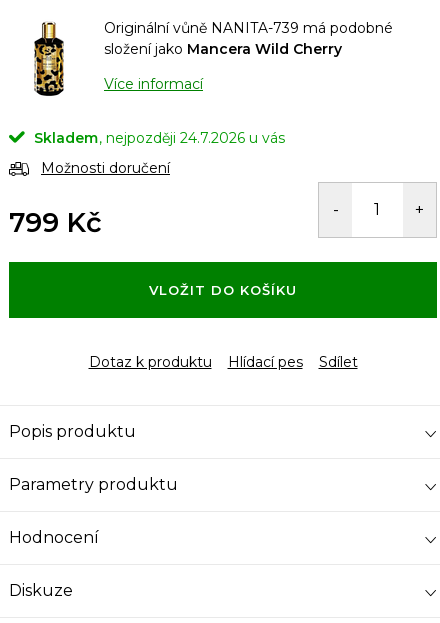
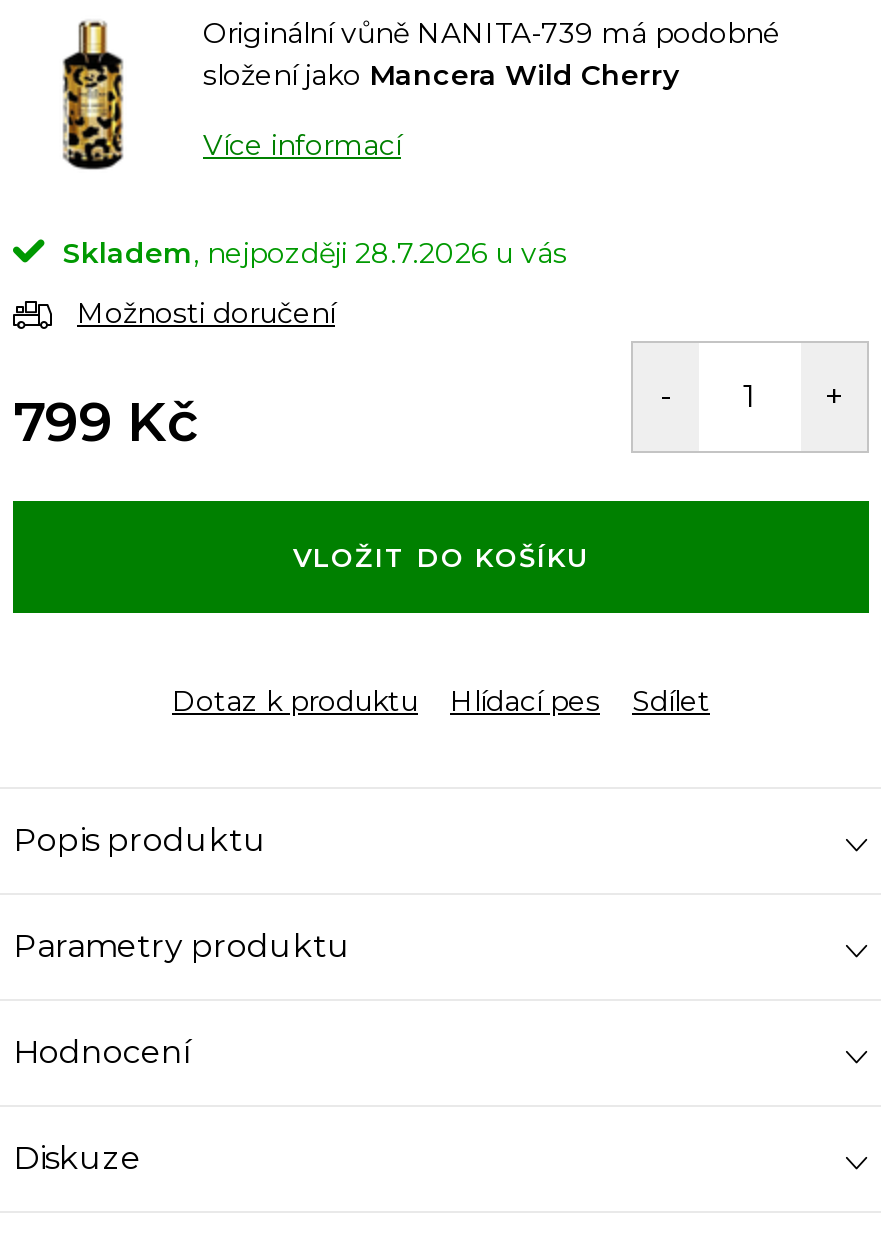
- 24.7.2026
+ 28.7.2026
